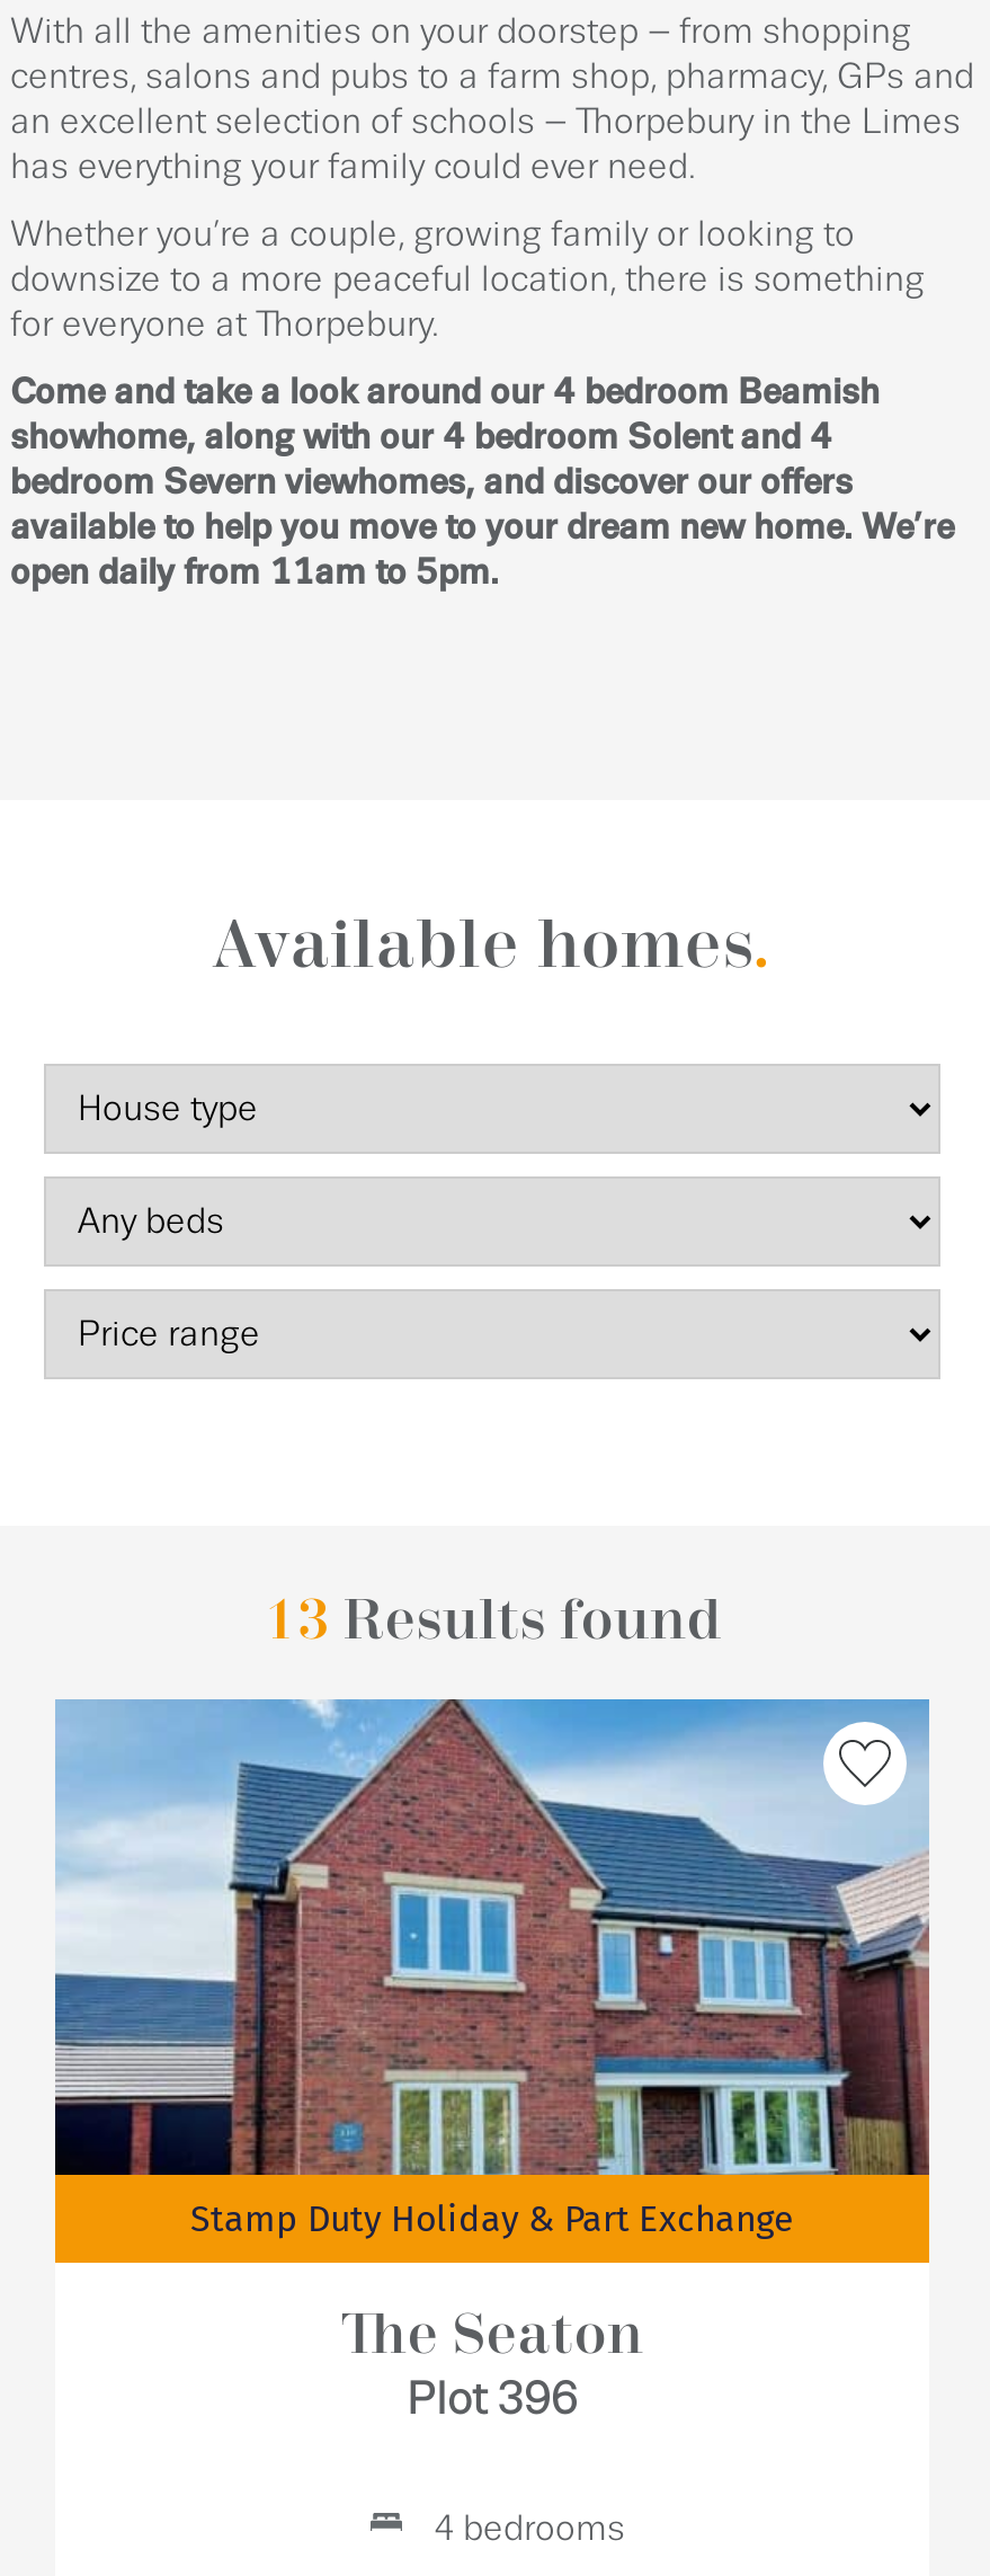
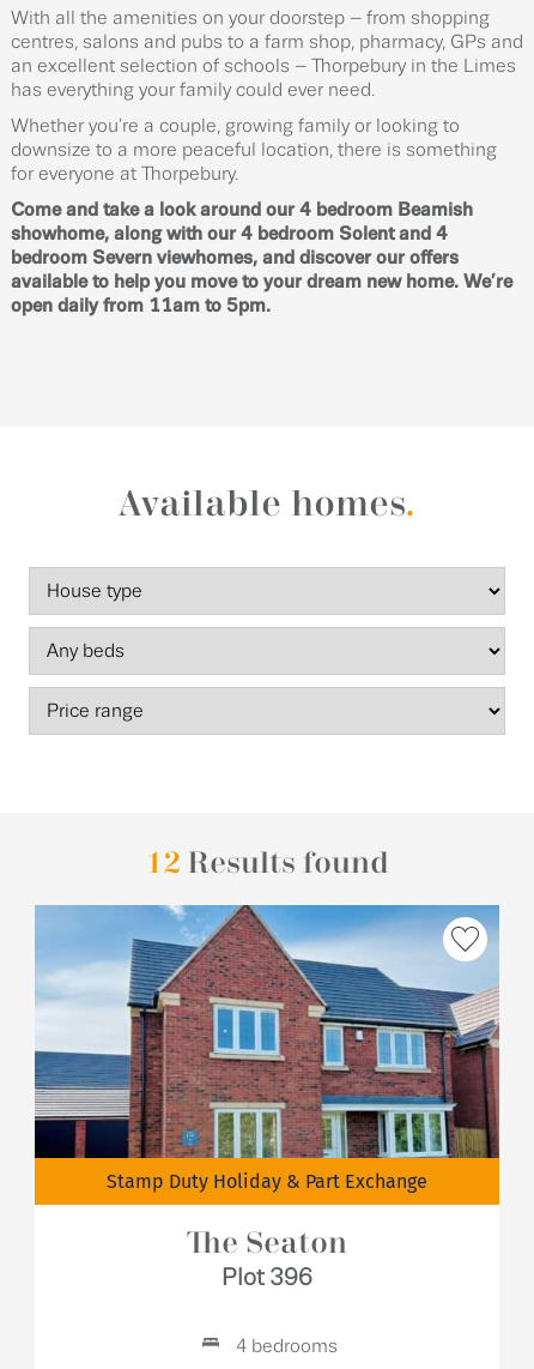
- 13 Results found
+ 12 Results found
